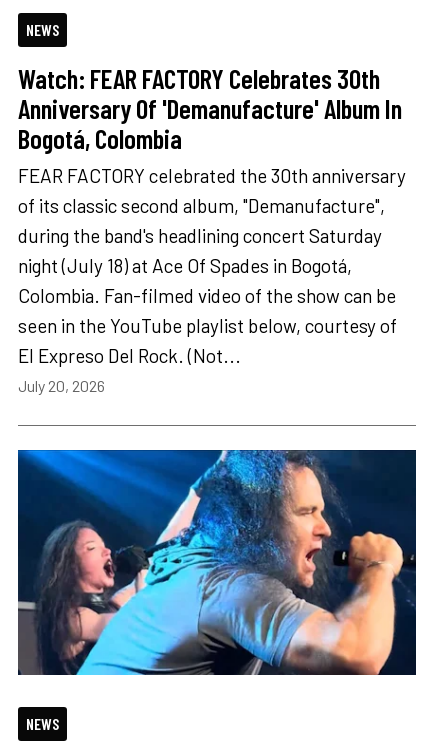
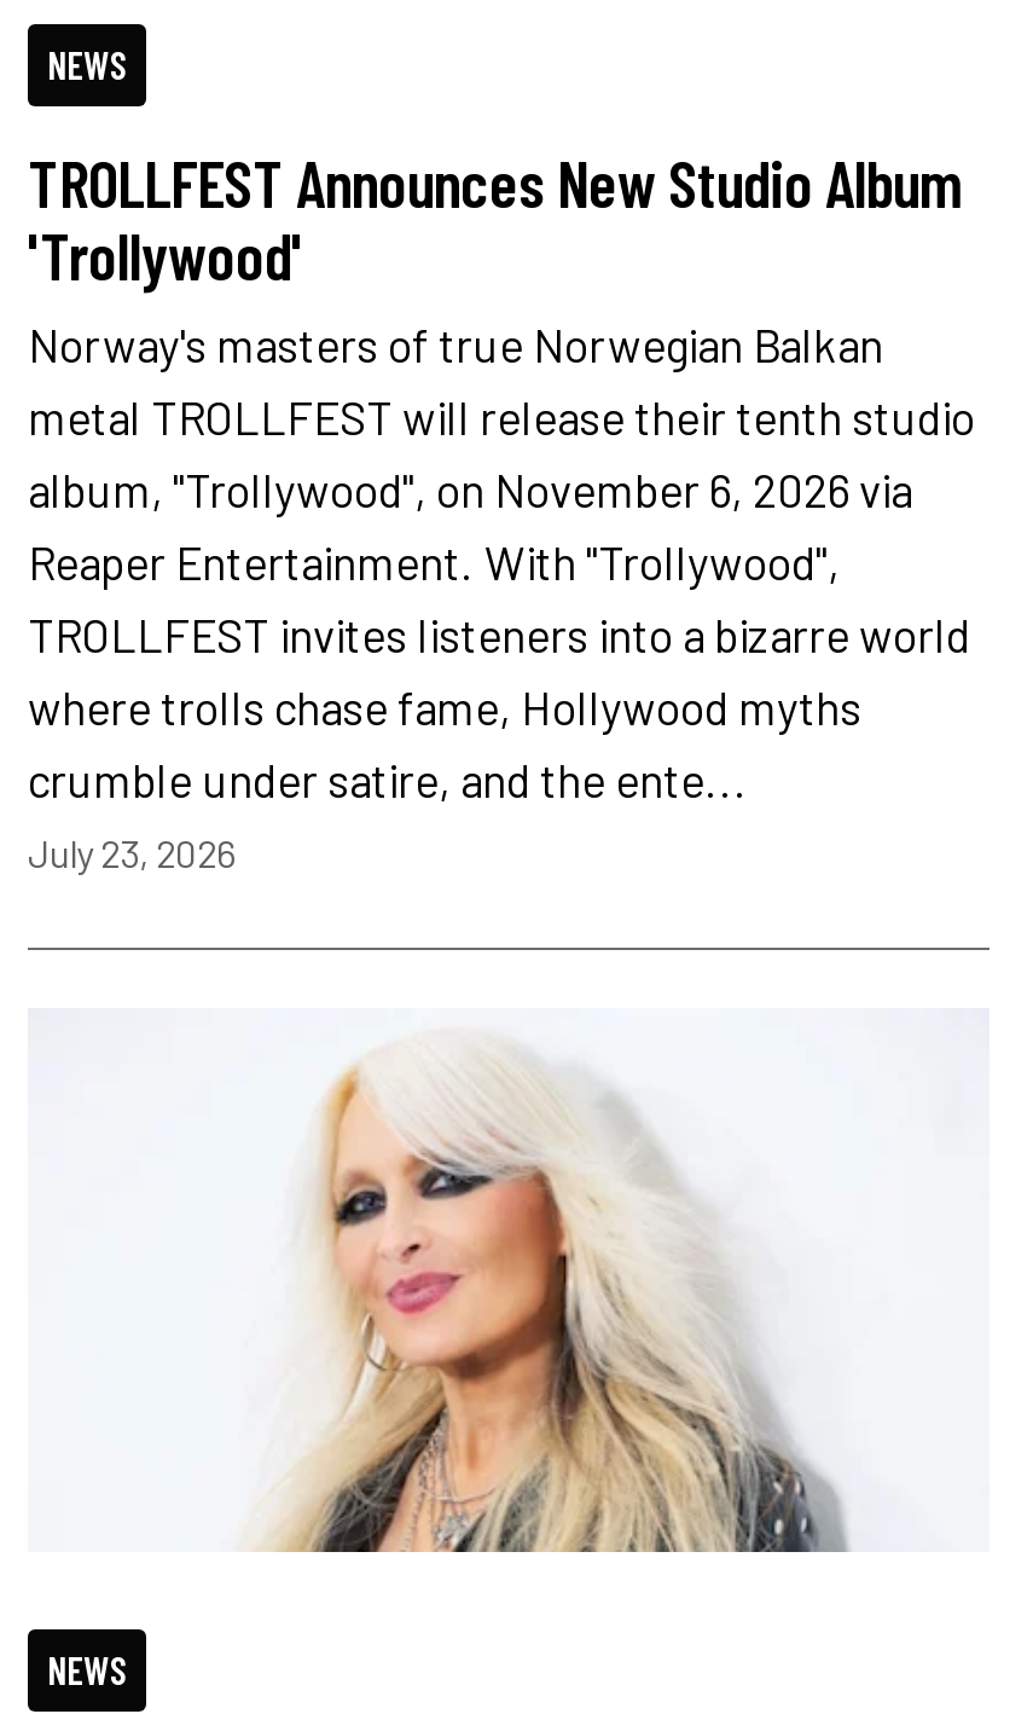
- Watch: FEAR FACTORY Celebrates 30th
- Anniversary Of 'Demanufacture' Album In
- Bogotá, Colombia
- FEAR FACTORY celebrated the 30th anniversary
- of its classic second album, "Demanufacture",
- during the band's headlining concert Saturday
- night (July 18) at Ace Of Spades in Bogotá,
- Colombia. Fan-filmed video of the show can be
- seen in the YouTube playlist below, courtesy of
- El Expreso Del Rock. (Not...
- July 20, 2026
+ TROLLFEST Announces New Studio Album
+ 'Trollywood'
+ Norway's masters of true Norwegian Balkan
+ metal TROLLFEST will release their tenth studio
+ album, "Trollywood", on November 6, 2026 via
+ Reaper Entertainment. With "Trollywood",
+ TROLLFEST invites listeners into a bizarre world
+ where trolls chase fame, Hollywood myths
+ crumble under satire, and the ente...
+ July 23, 2026

- [image]
+ [image]
